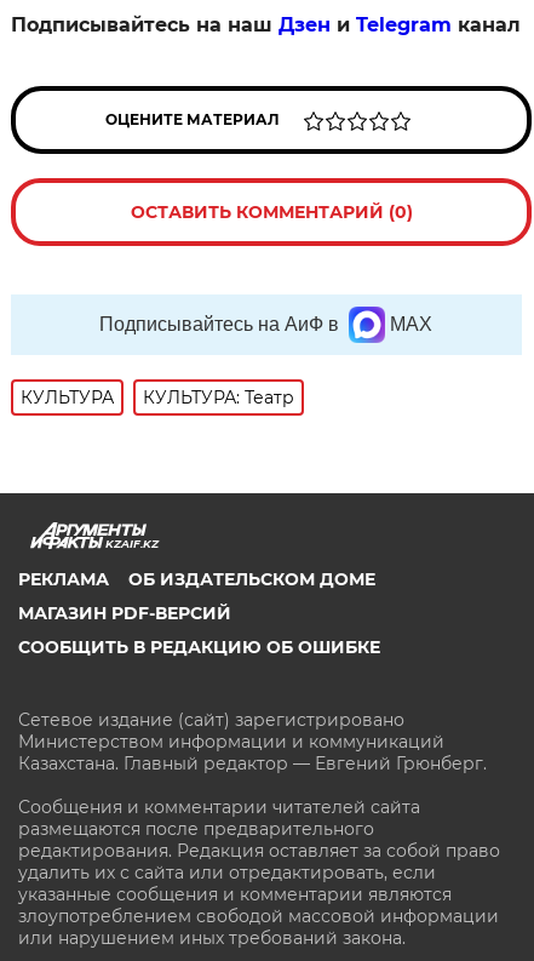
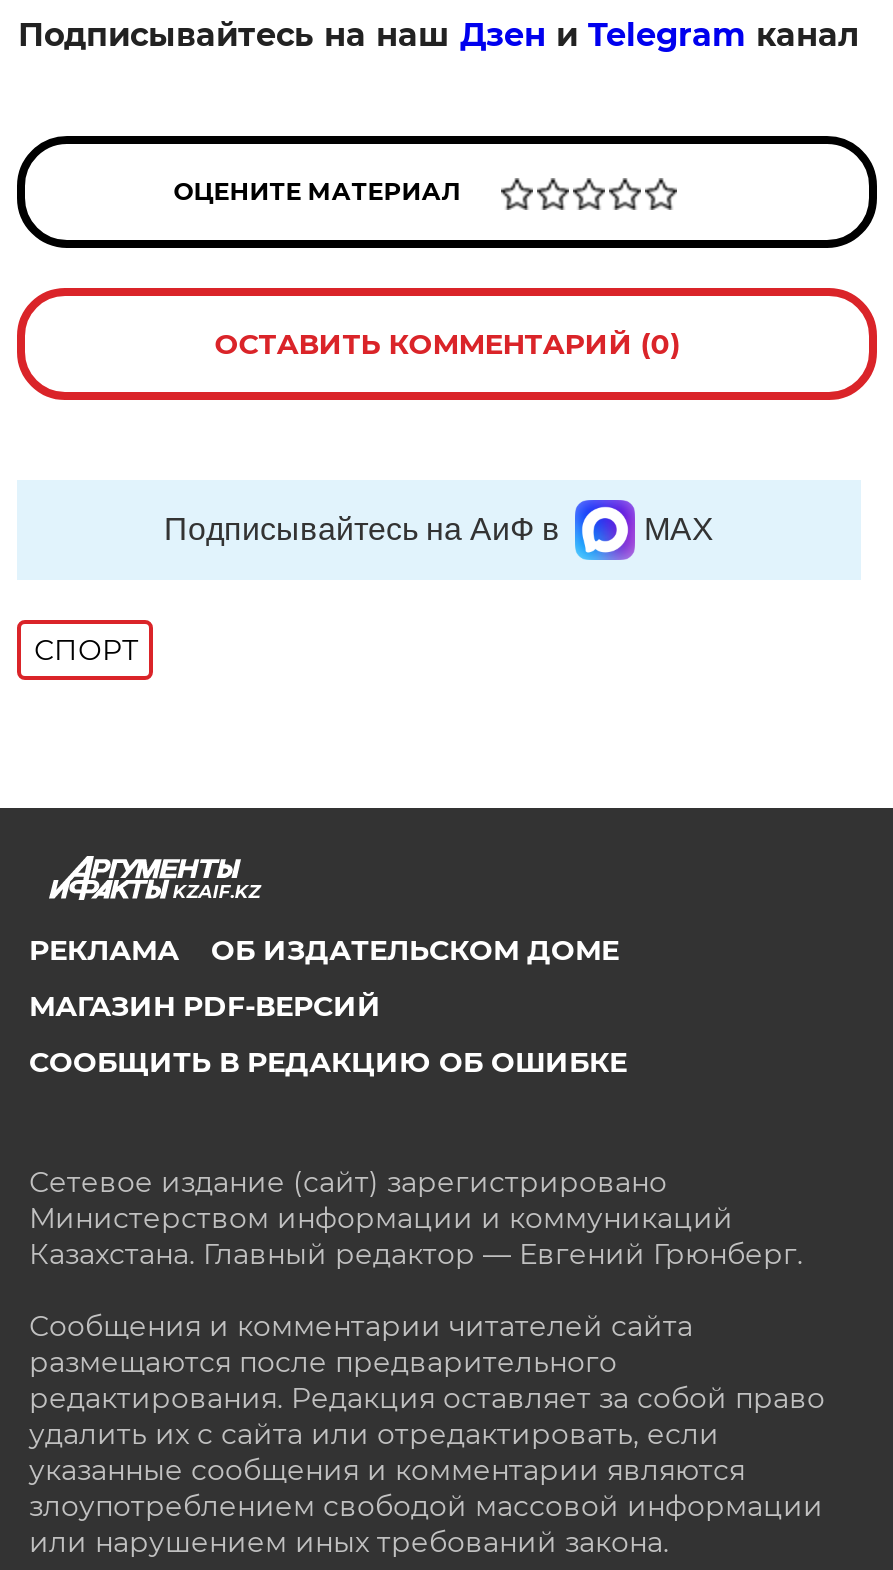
- КУЛЬТУРА
- КУЛЬТУРА: Театр
+ СПОРТ
